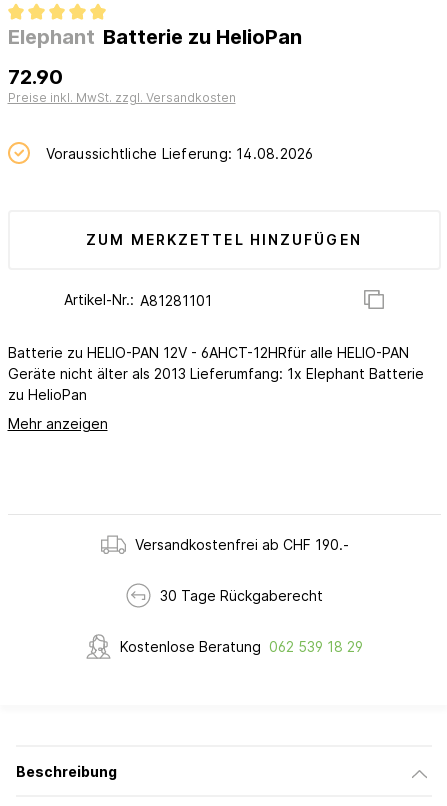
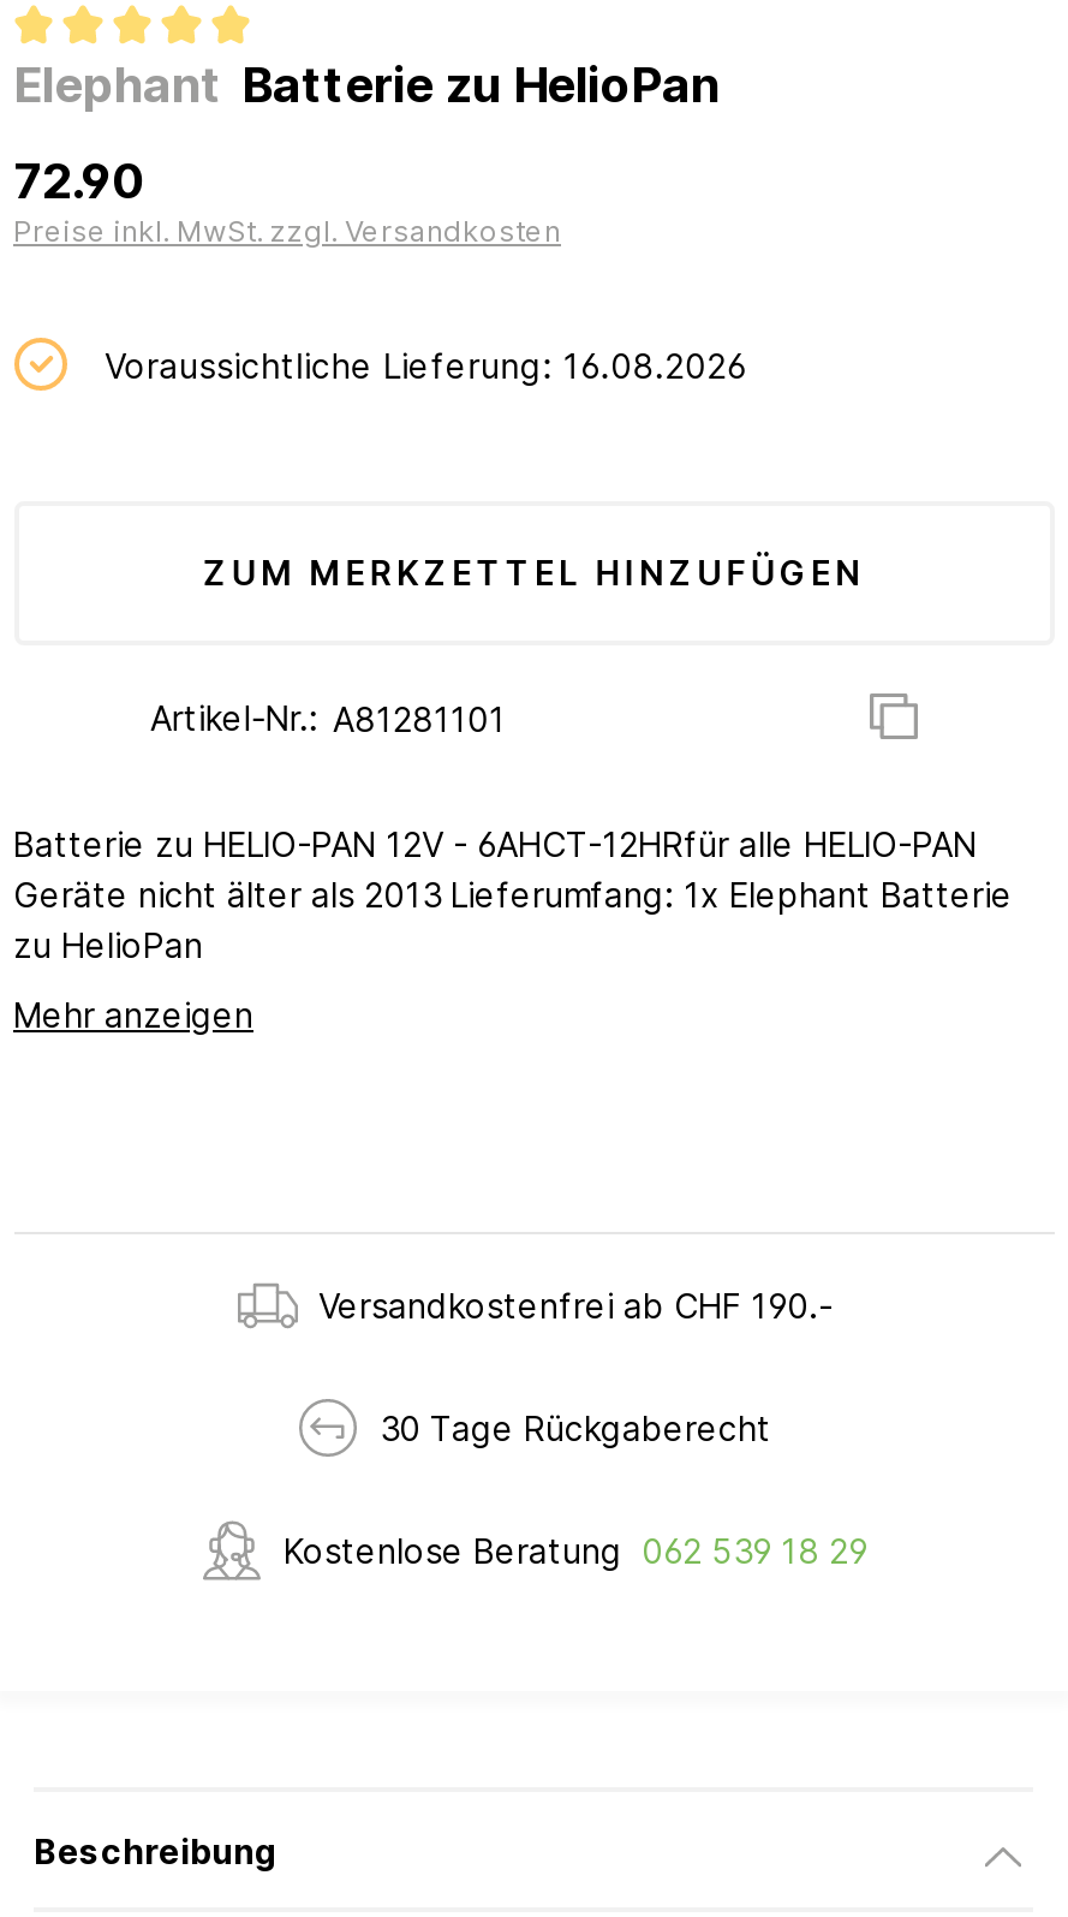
- Voraussichtliche Lieferung: 14.08.2026
+ Voraussichtliche Lieferung: 16.08.2026
